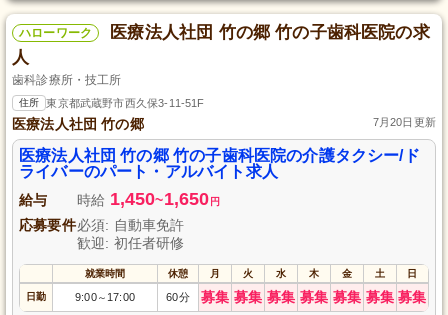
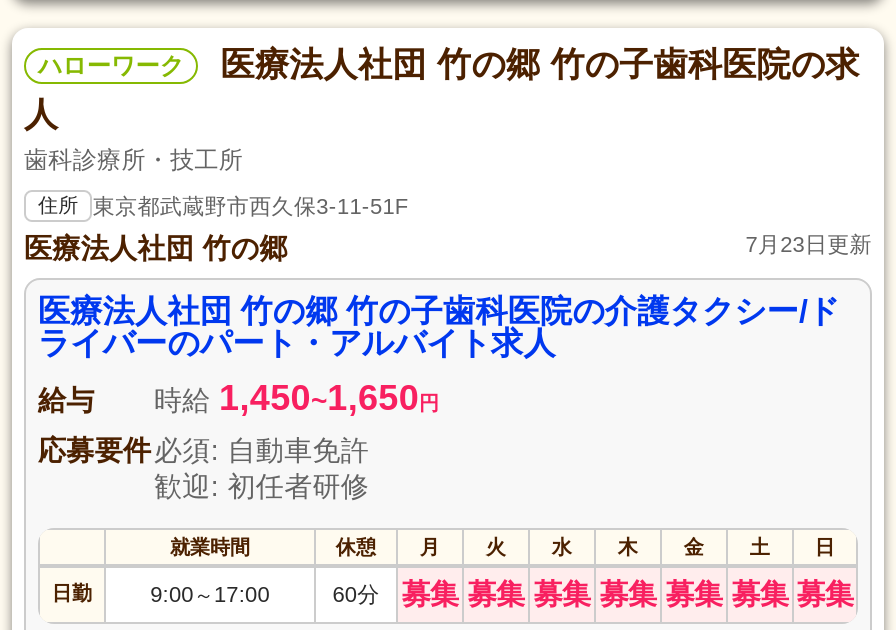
- 7月20日更新
+ 7月23日更新
